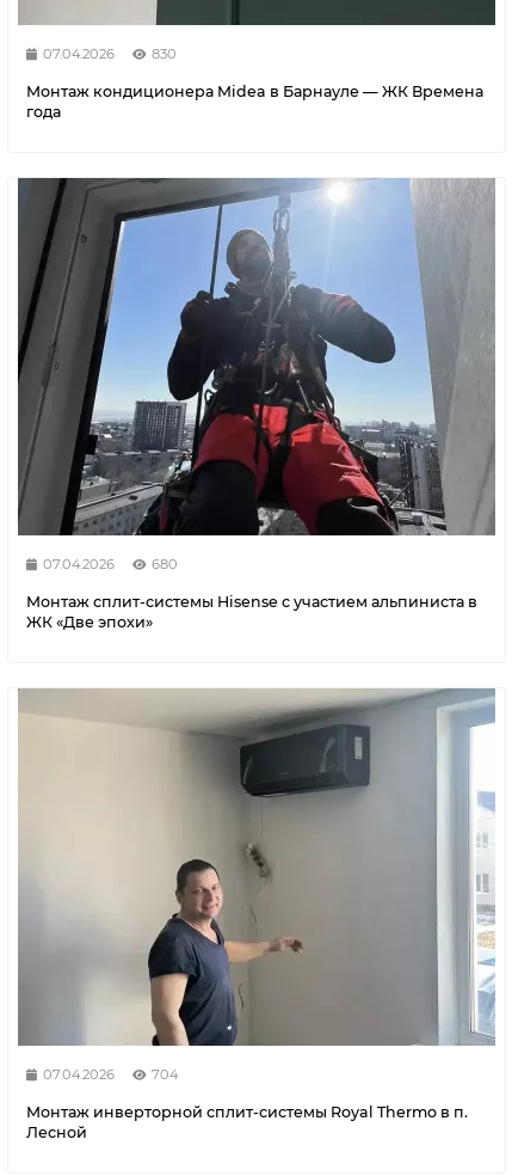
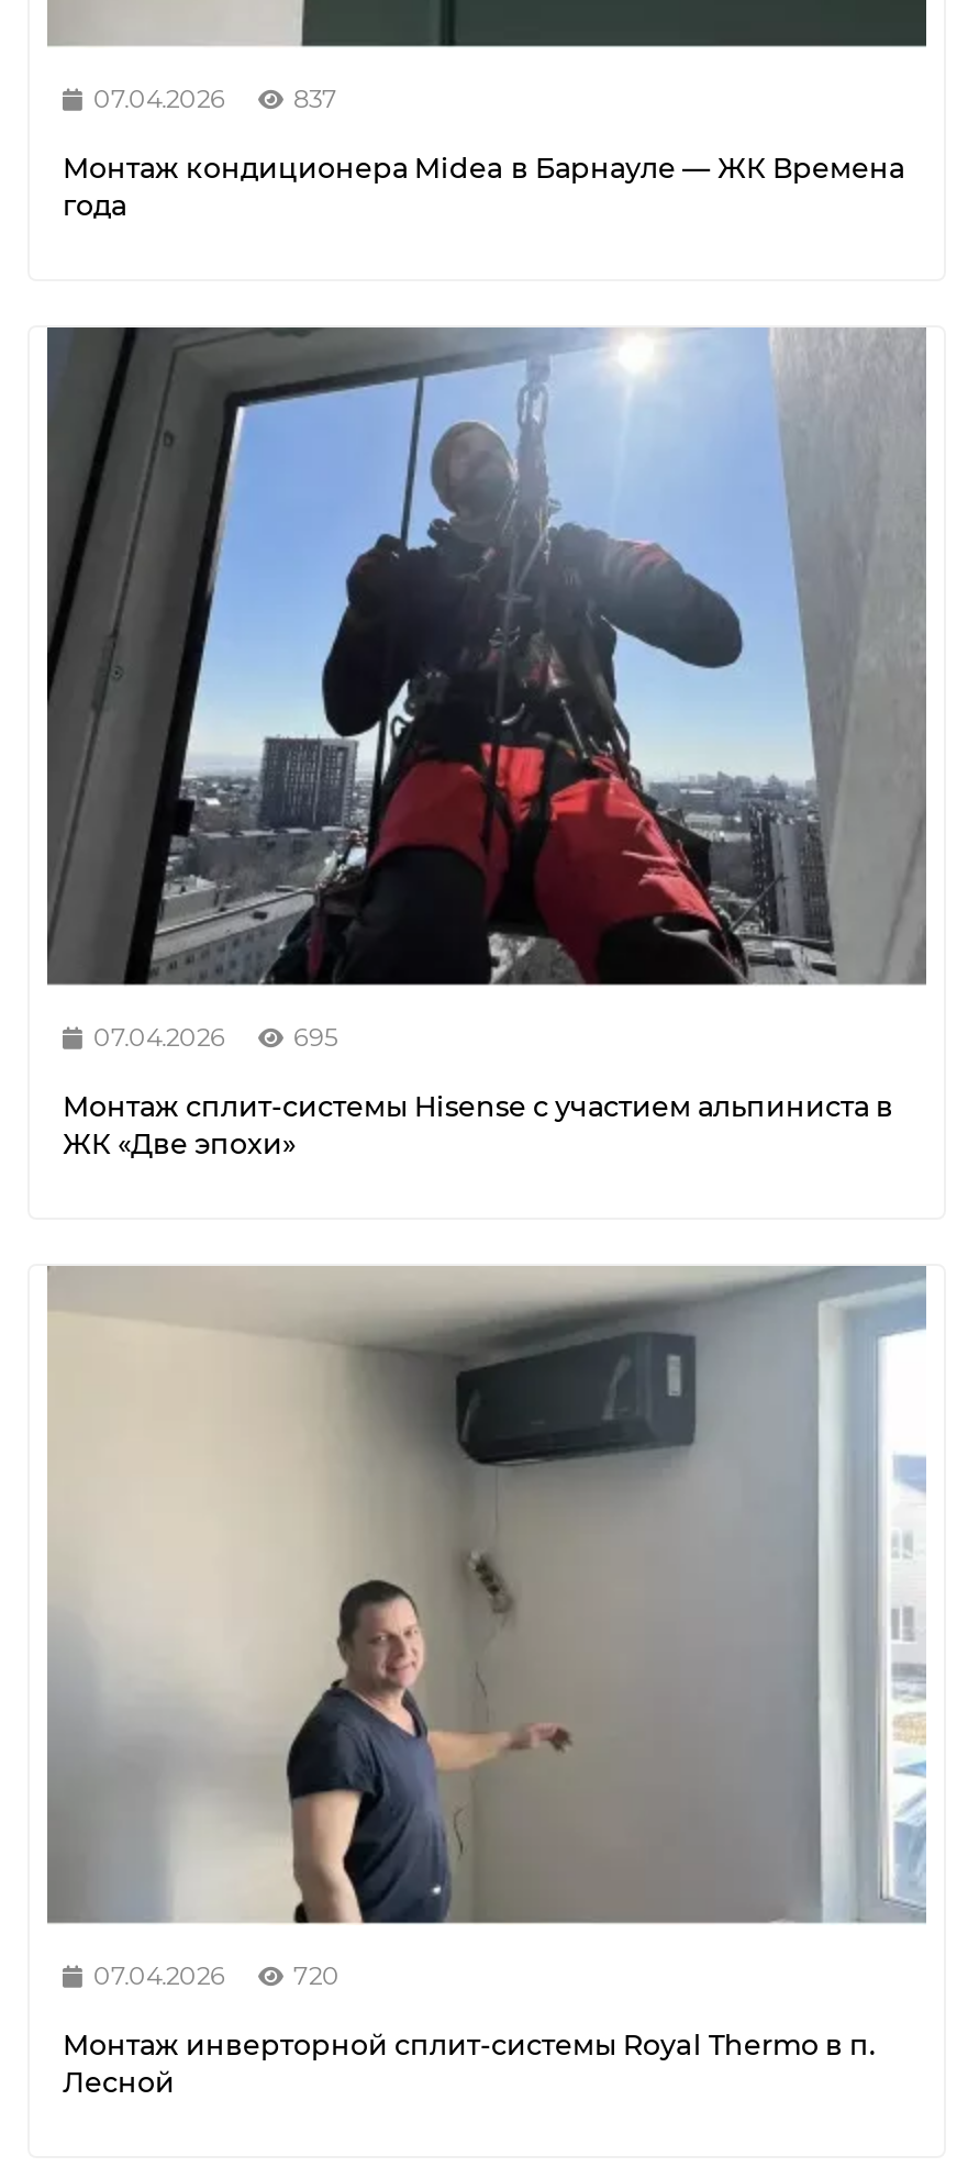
- 830
+ 837

- 680
+ 695

- 704
+ 720
